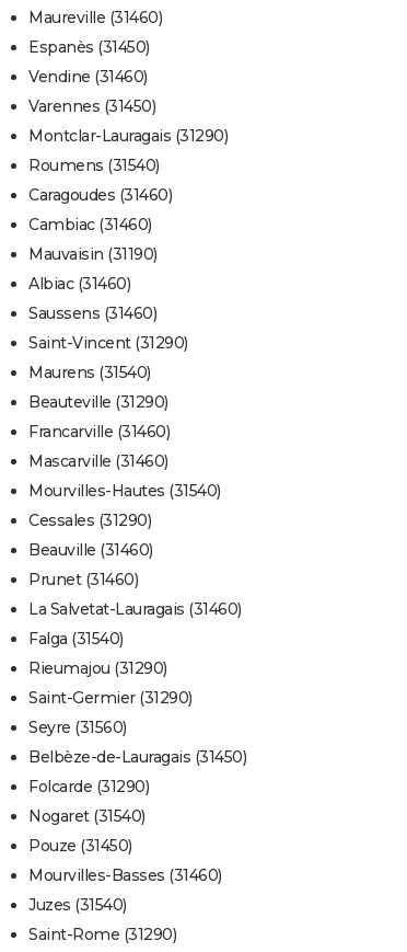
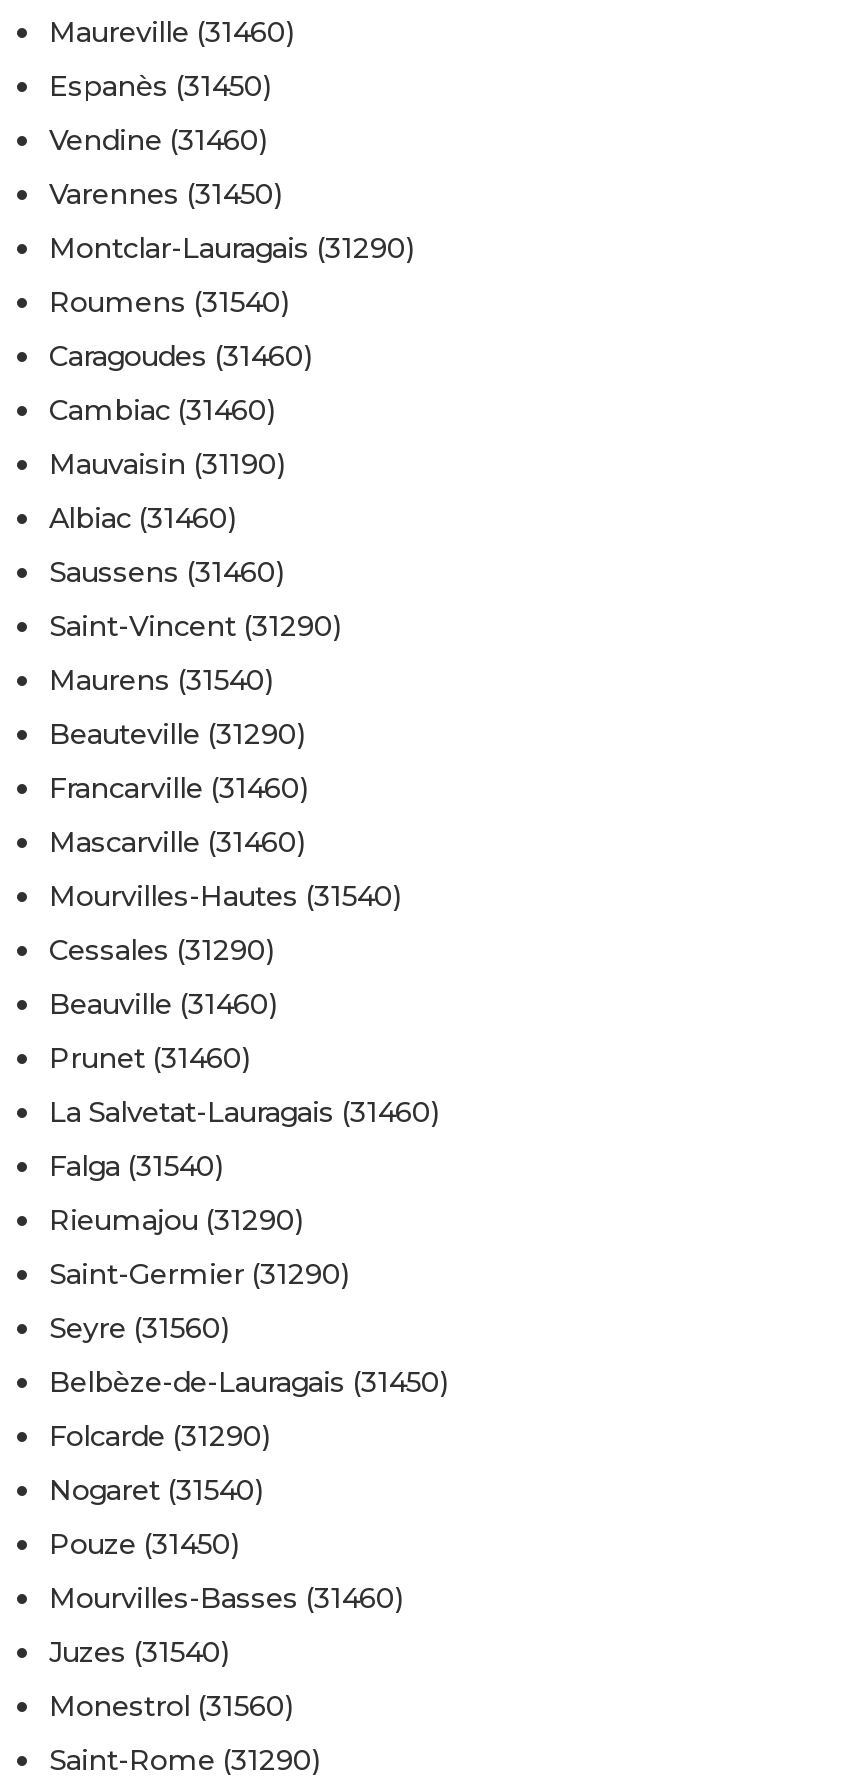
+ Monestrol (31560)
